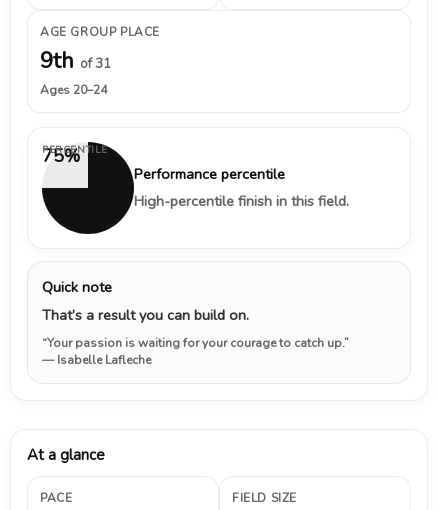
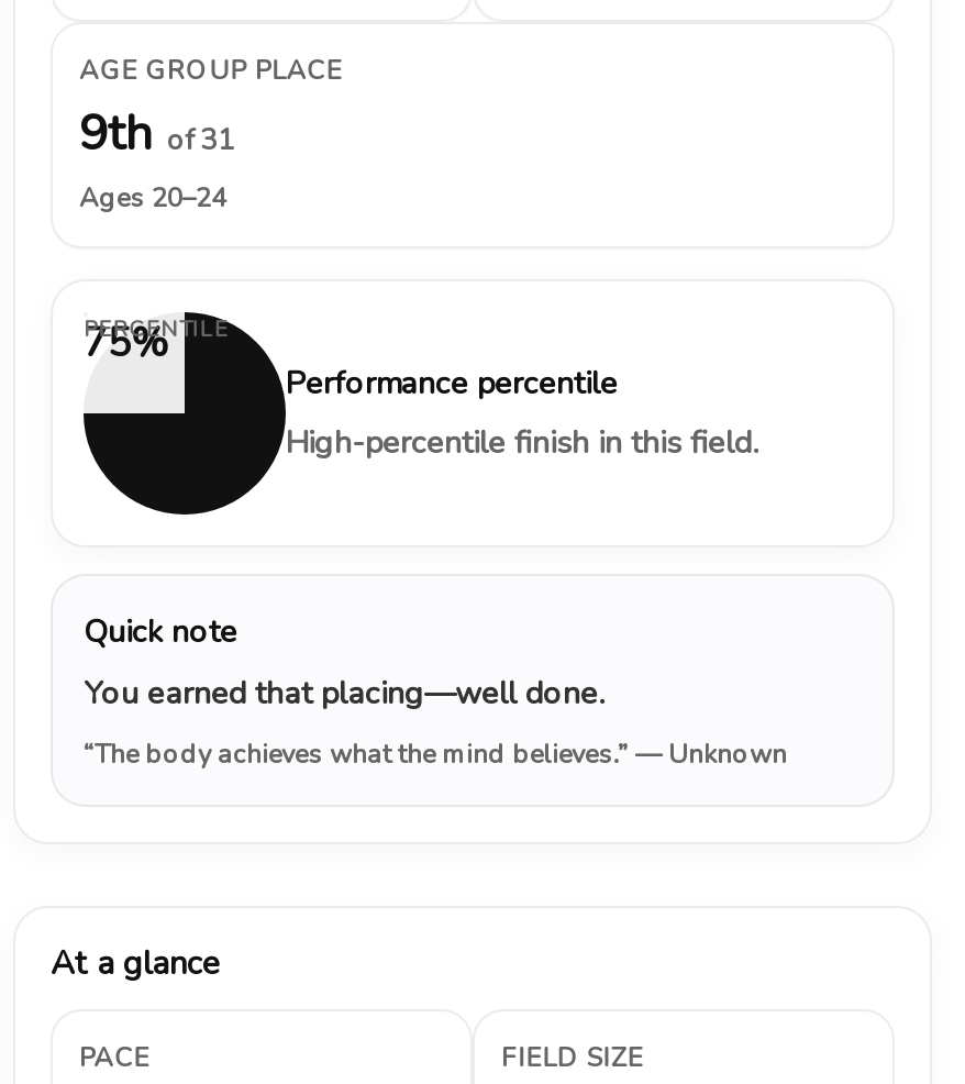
- That’s a result you can build on.
+ You earned that placing—well done.

- “Your passion is waiting for your courage to catch up.”
- — Isabelle Lafleche
+ “The body achieves what the mind believes.” — Unknown
